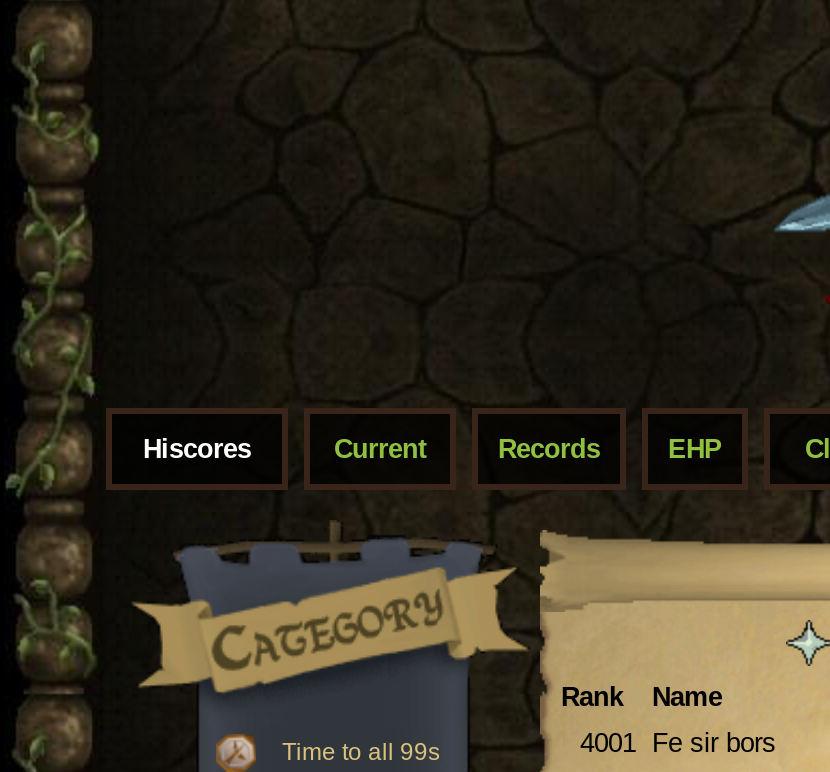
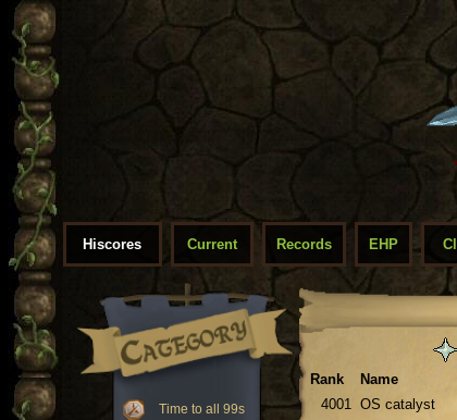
- 4001 Fe sir bors
+ 4001 OS catalyst
